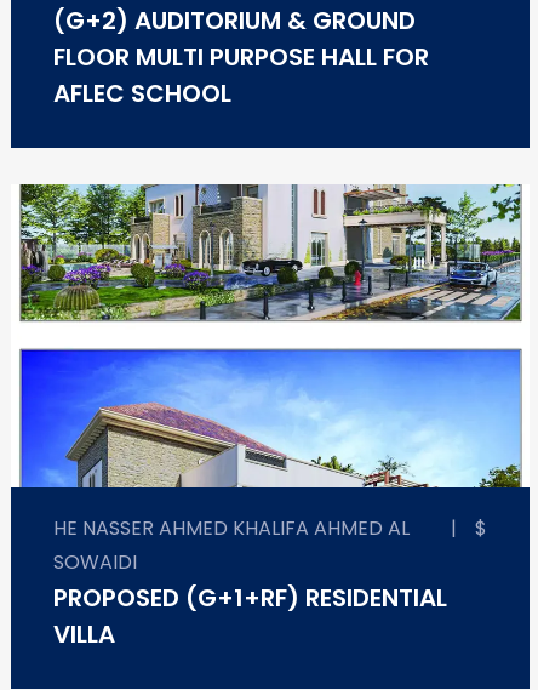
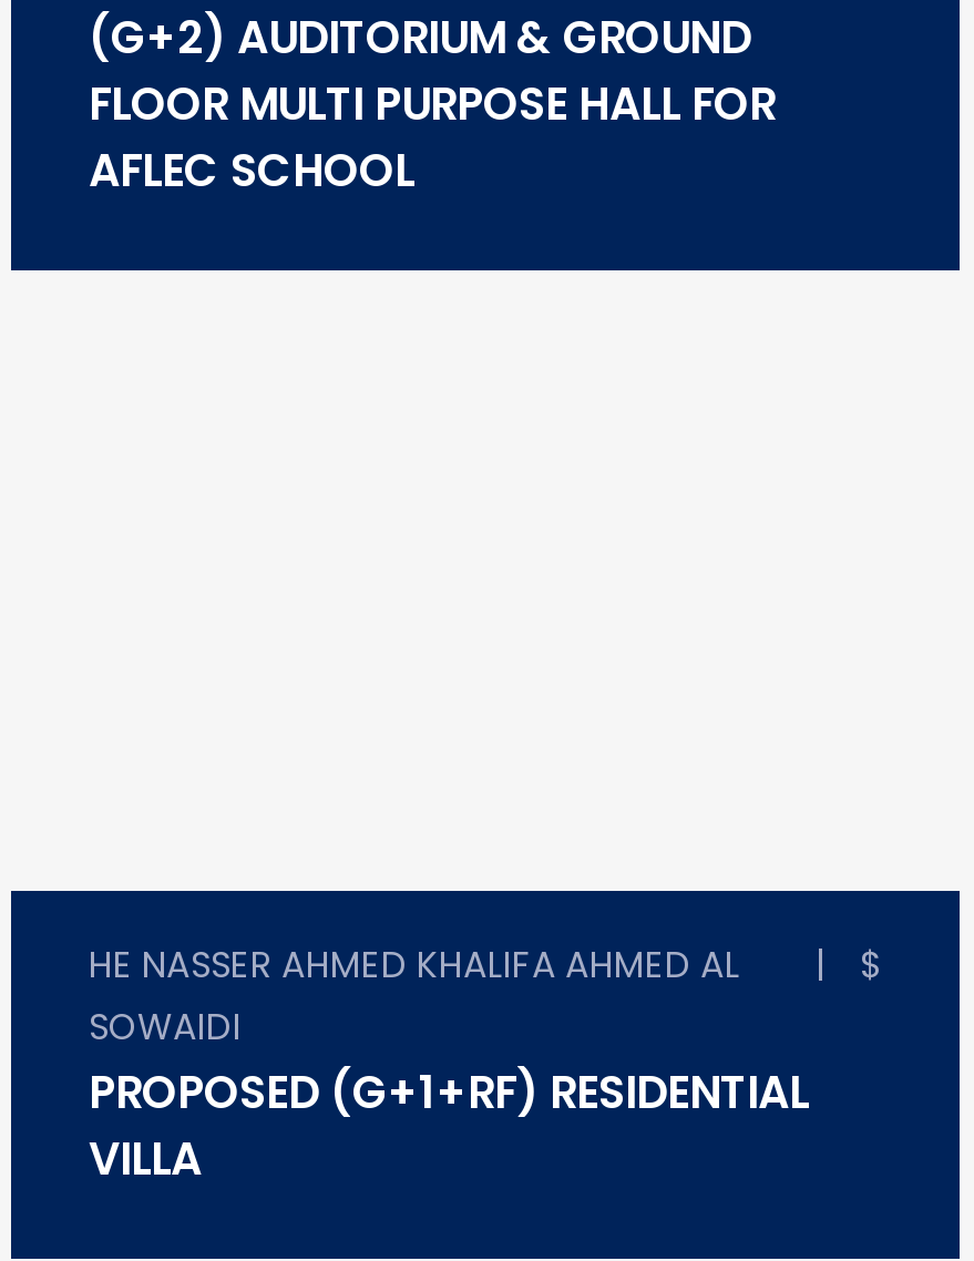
- [image]

- [image]
